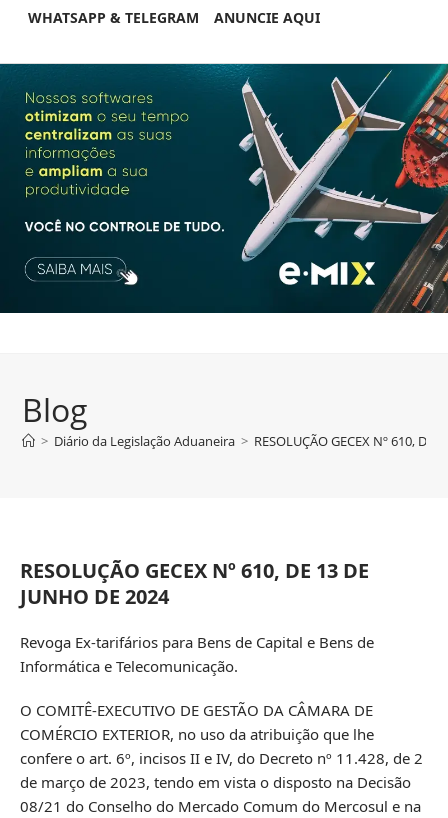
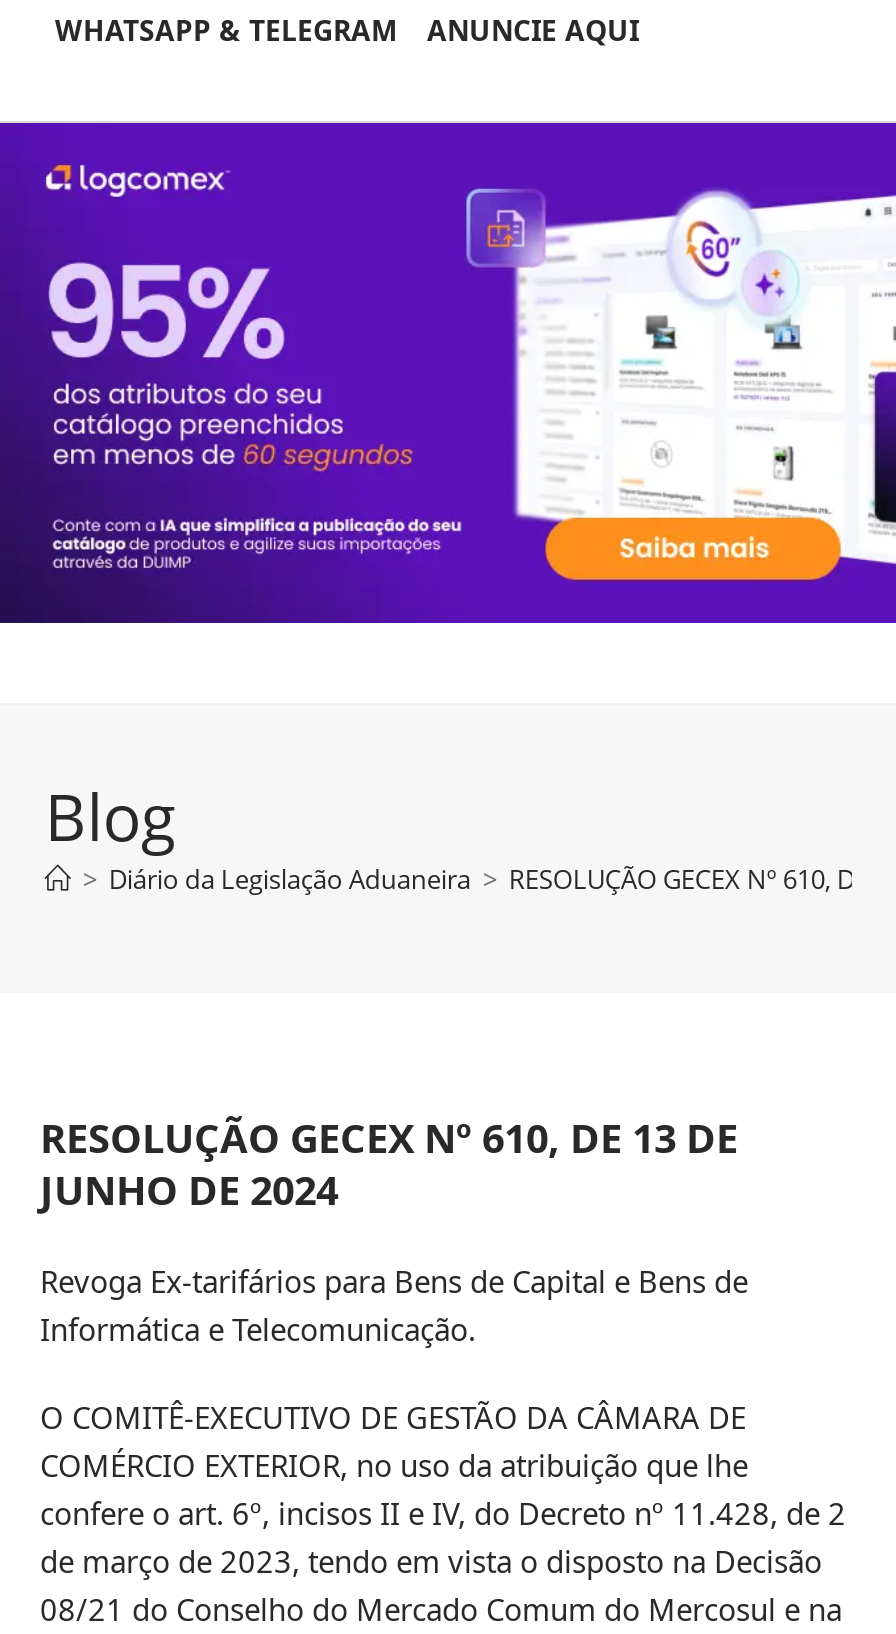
- [image]
+ [image]
